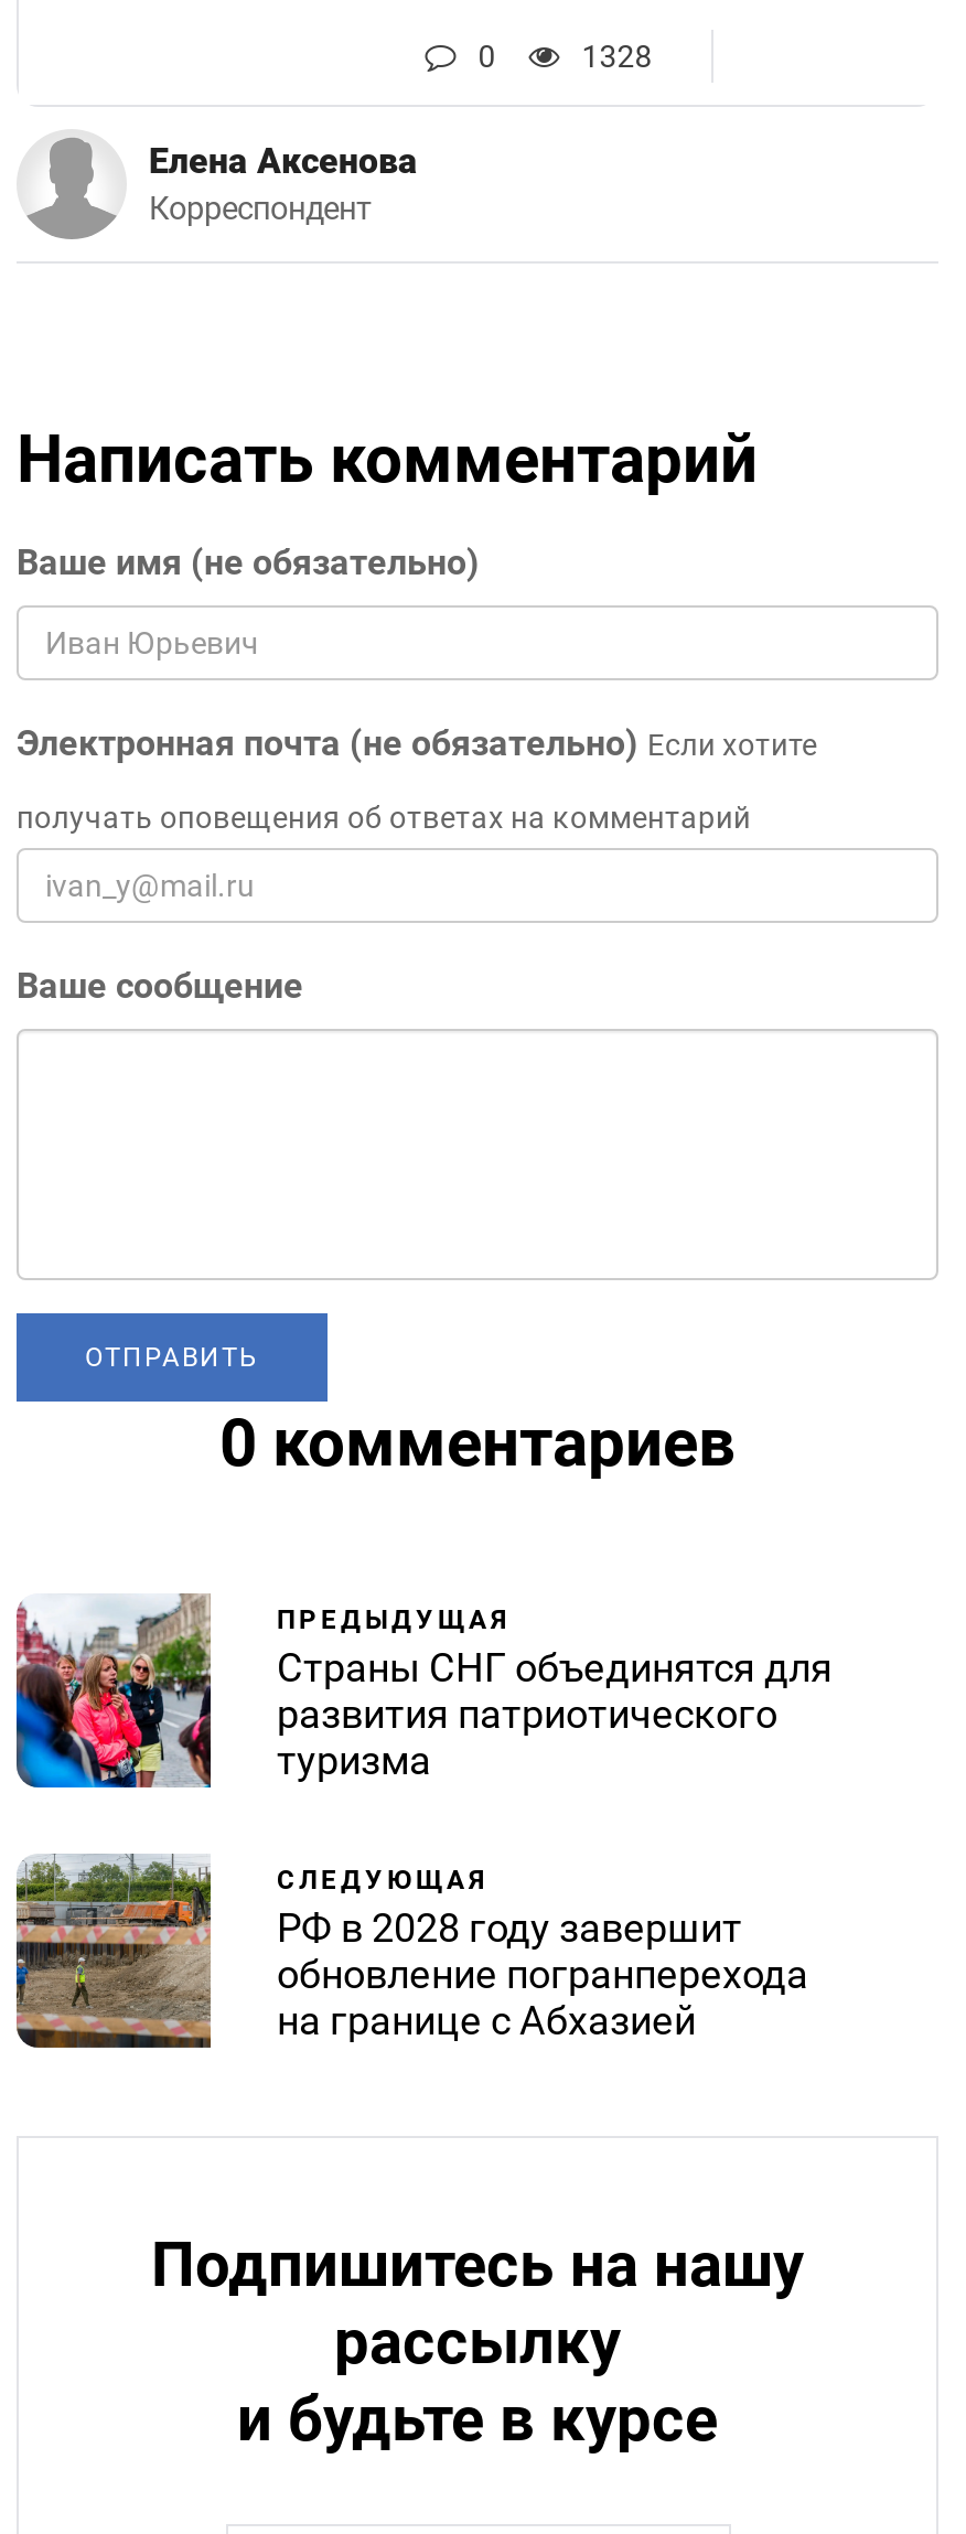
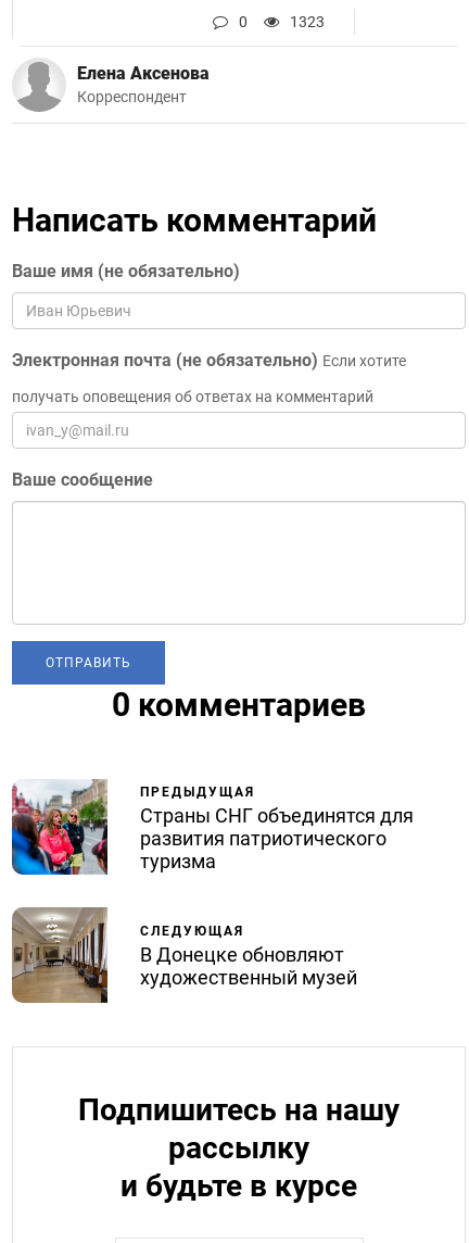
- 1328
+ 1323

- [image]
- РФ в 2028 году завершит
- обновление погранперехода
- на границе с Абхазией
+ [image]
+ В Донецке обновляют
+ художественный музей
